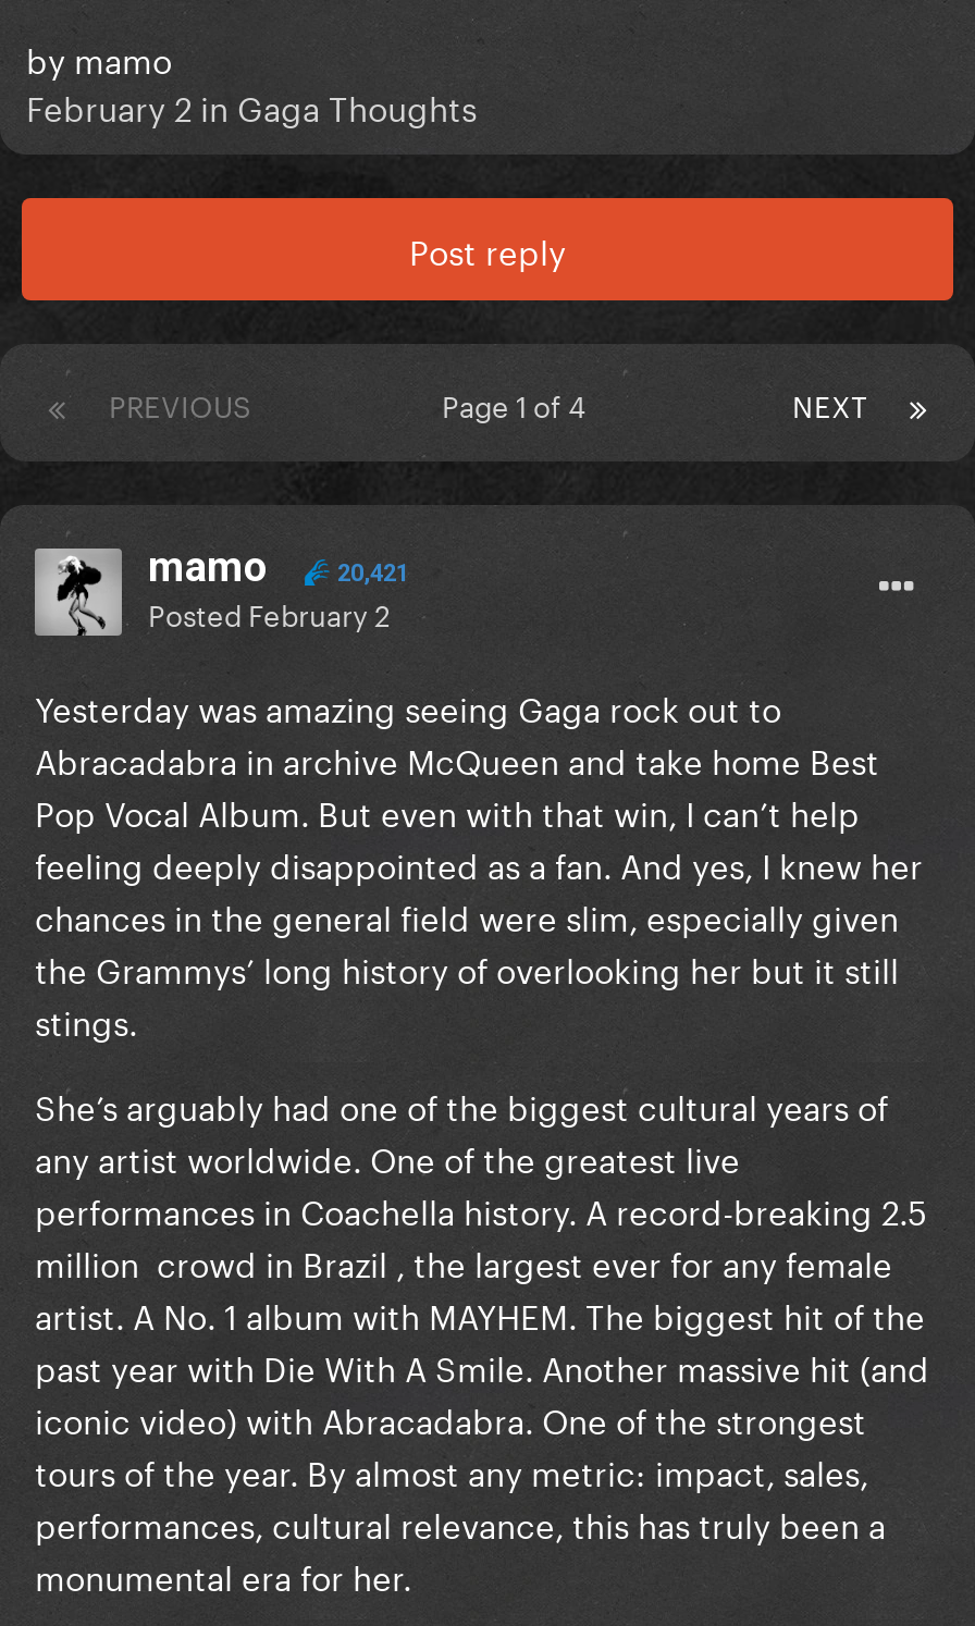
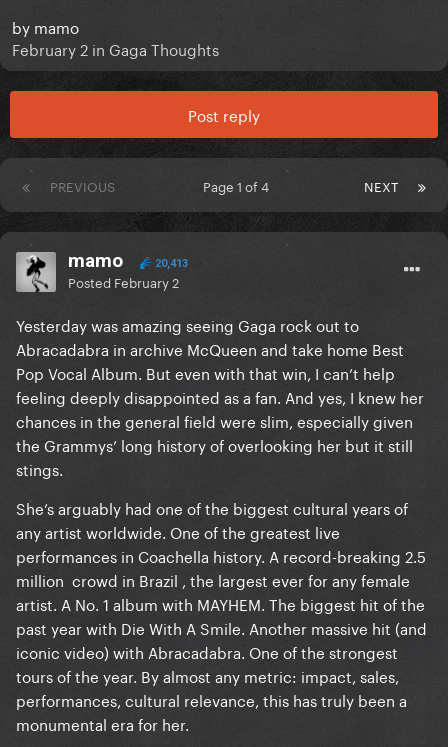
- 20,421
+ 20,413
